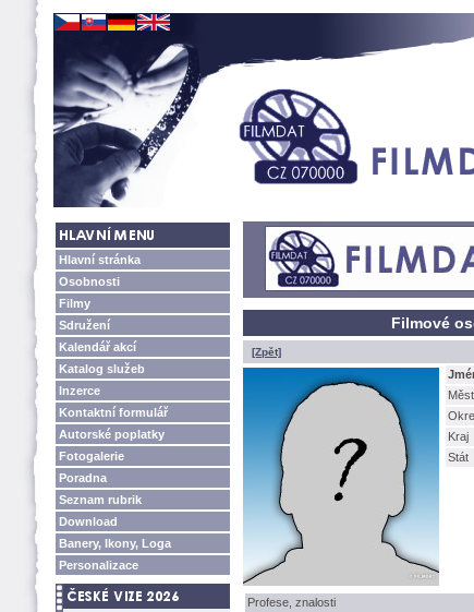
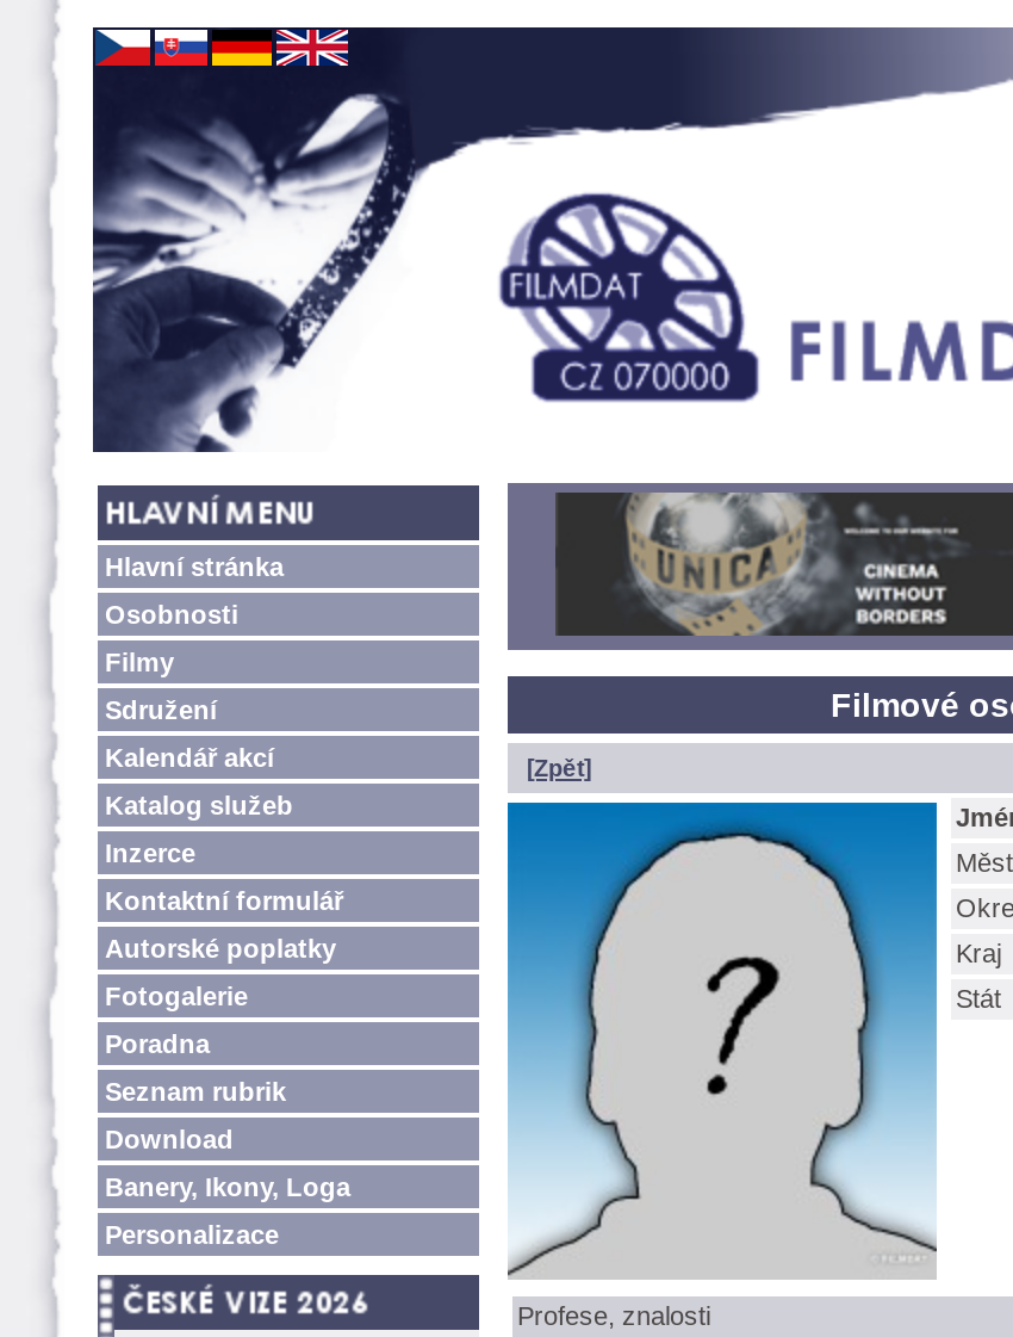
- [image]
+ [image]
